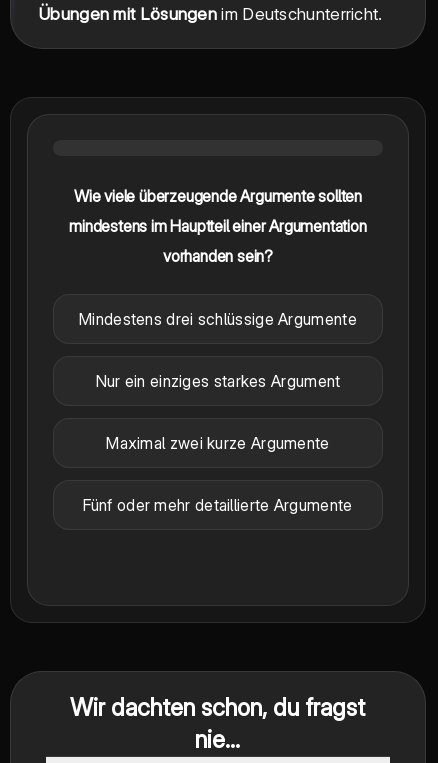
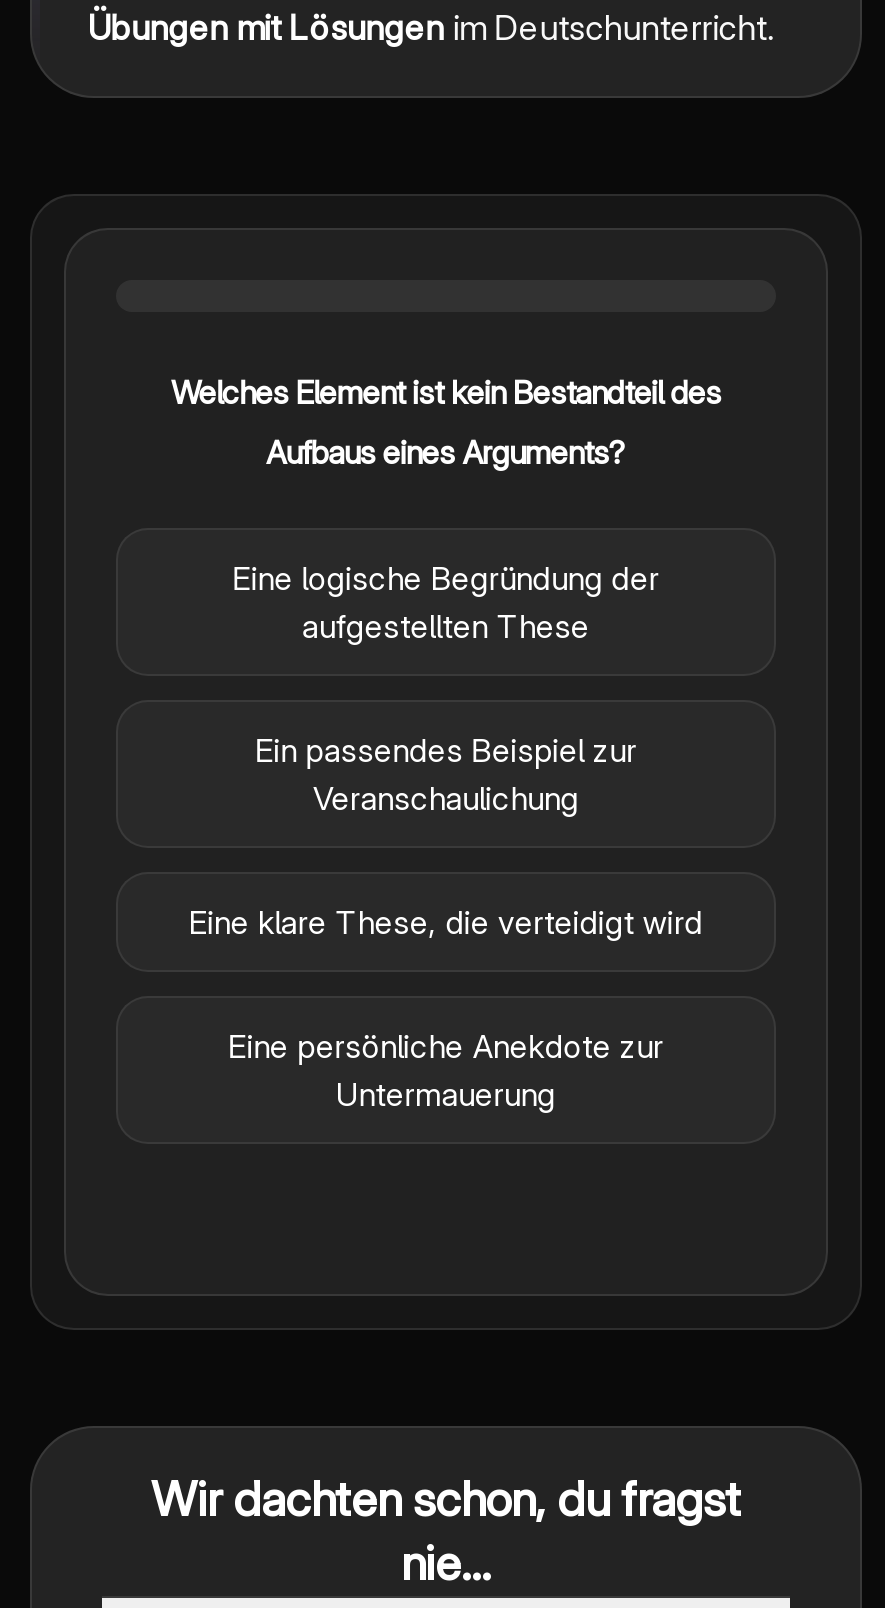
- Wie viele überzeugende Argumente sollten
- mindestens im Hauptteil einer Argumentation
- vorhanden sein?
- Mindestens drei schlüssige Argumente
- Nur ein einziges starkes Argument
- Maximal zwei kurze Argumente
- Fünf oder mehr detaillierte Argumente
+ Welches Element ist kein Bestandteil des
+ Aufbaus eines Arguments?
+ Eine logische Begründung der
+ aufgestellten These
+ Ein passendes Beispiel zur
+ Veranschaulichung
+ Eine klare These, die verteidigt wird
+ Eine persönliche Anekdote zur
+ Untermauerung
